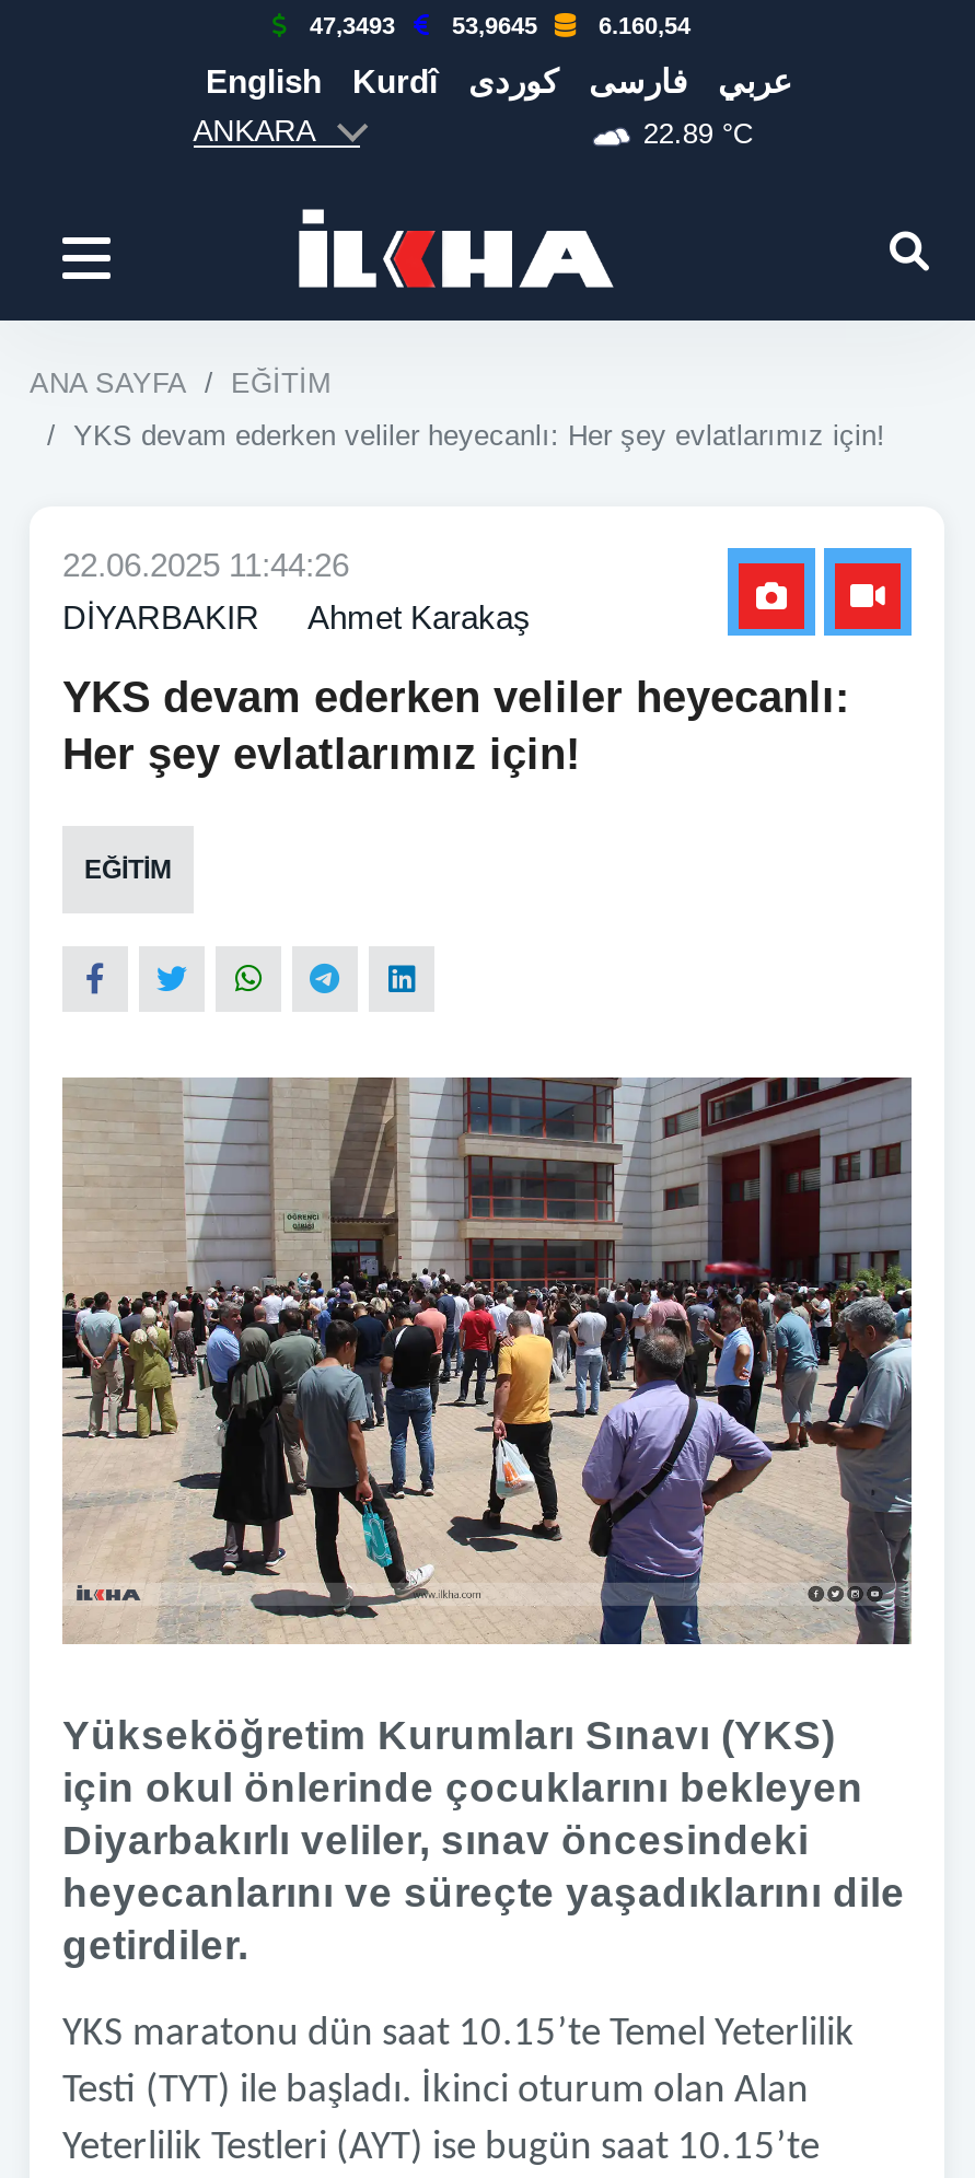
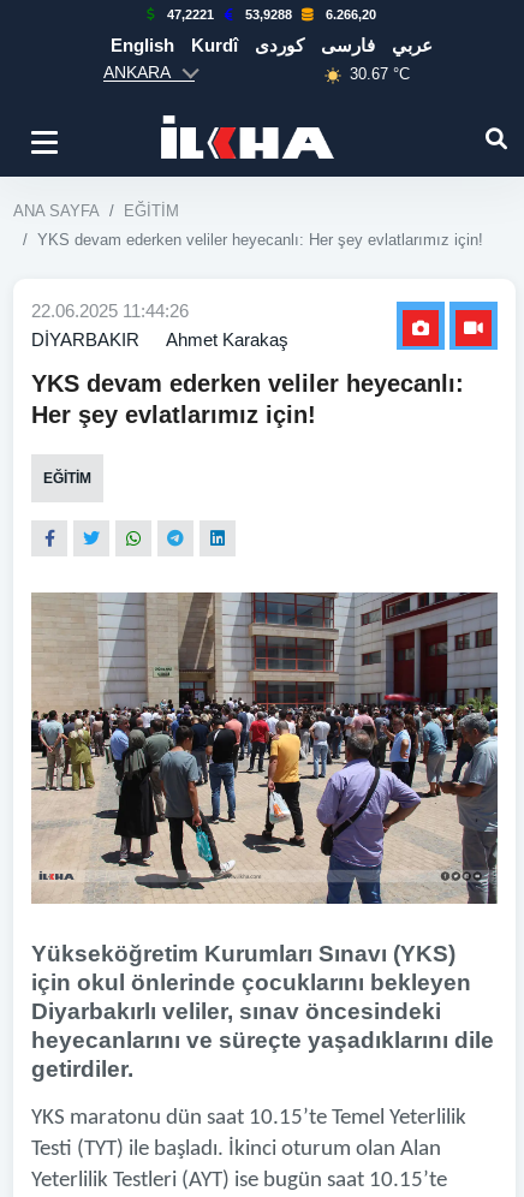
- 47,3493
+ 47,2221

- 53,9645
+ 53,9288

- 6.160,54
+ 6.266,20

- 22.89 °C
+ 30.67 °C
